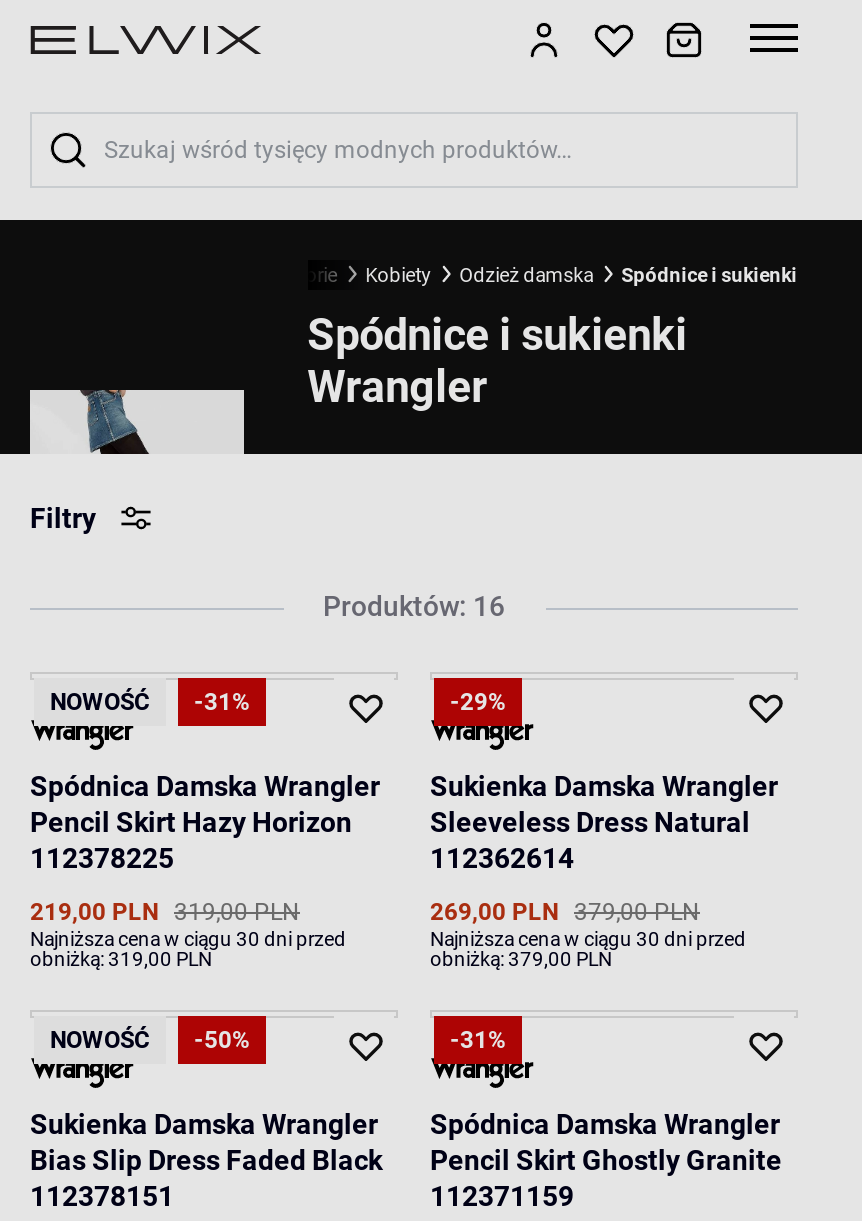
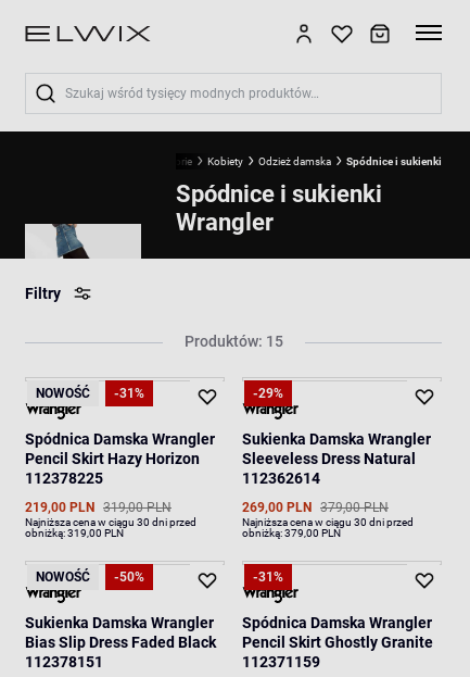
- Produktów: 16
+ Produktów: 15
